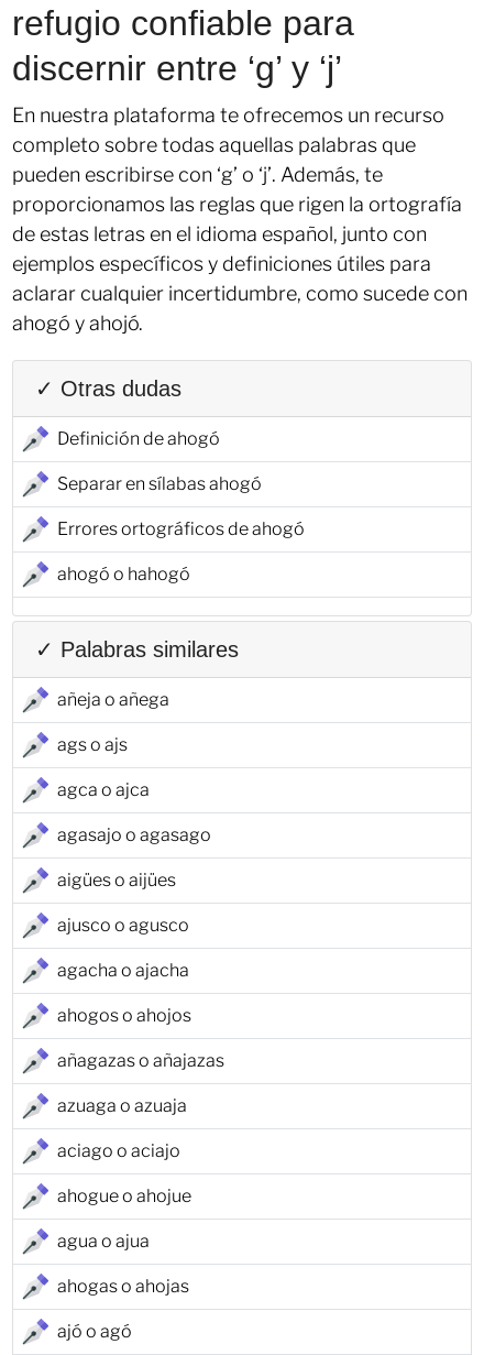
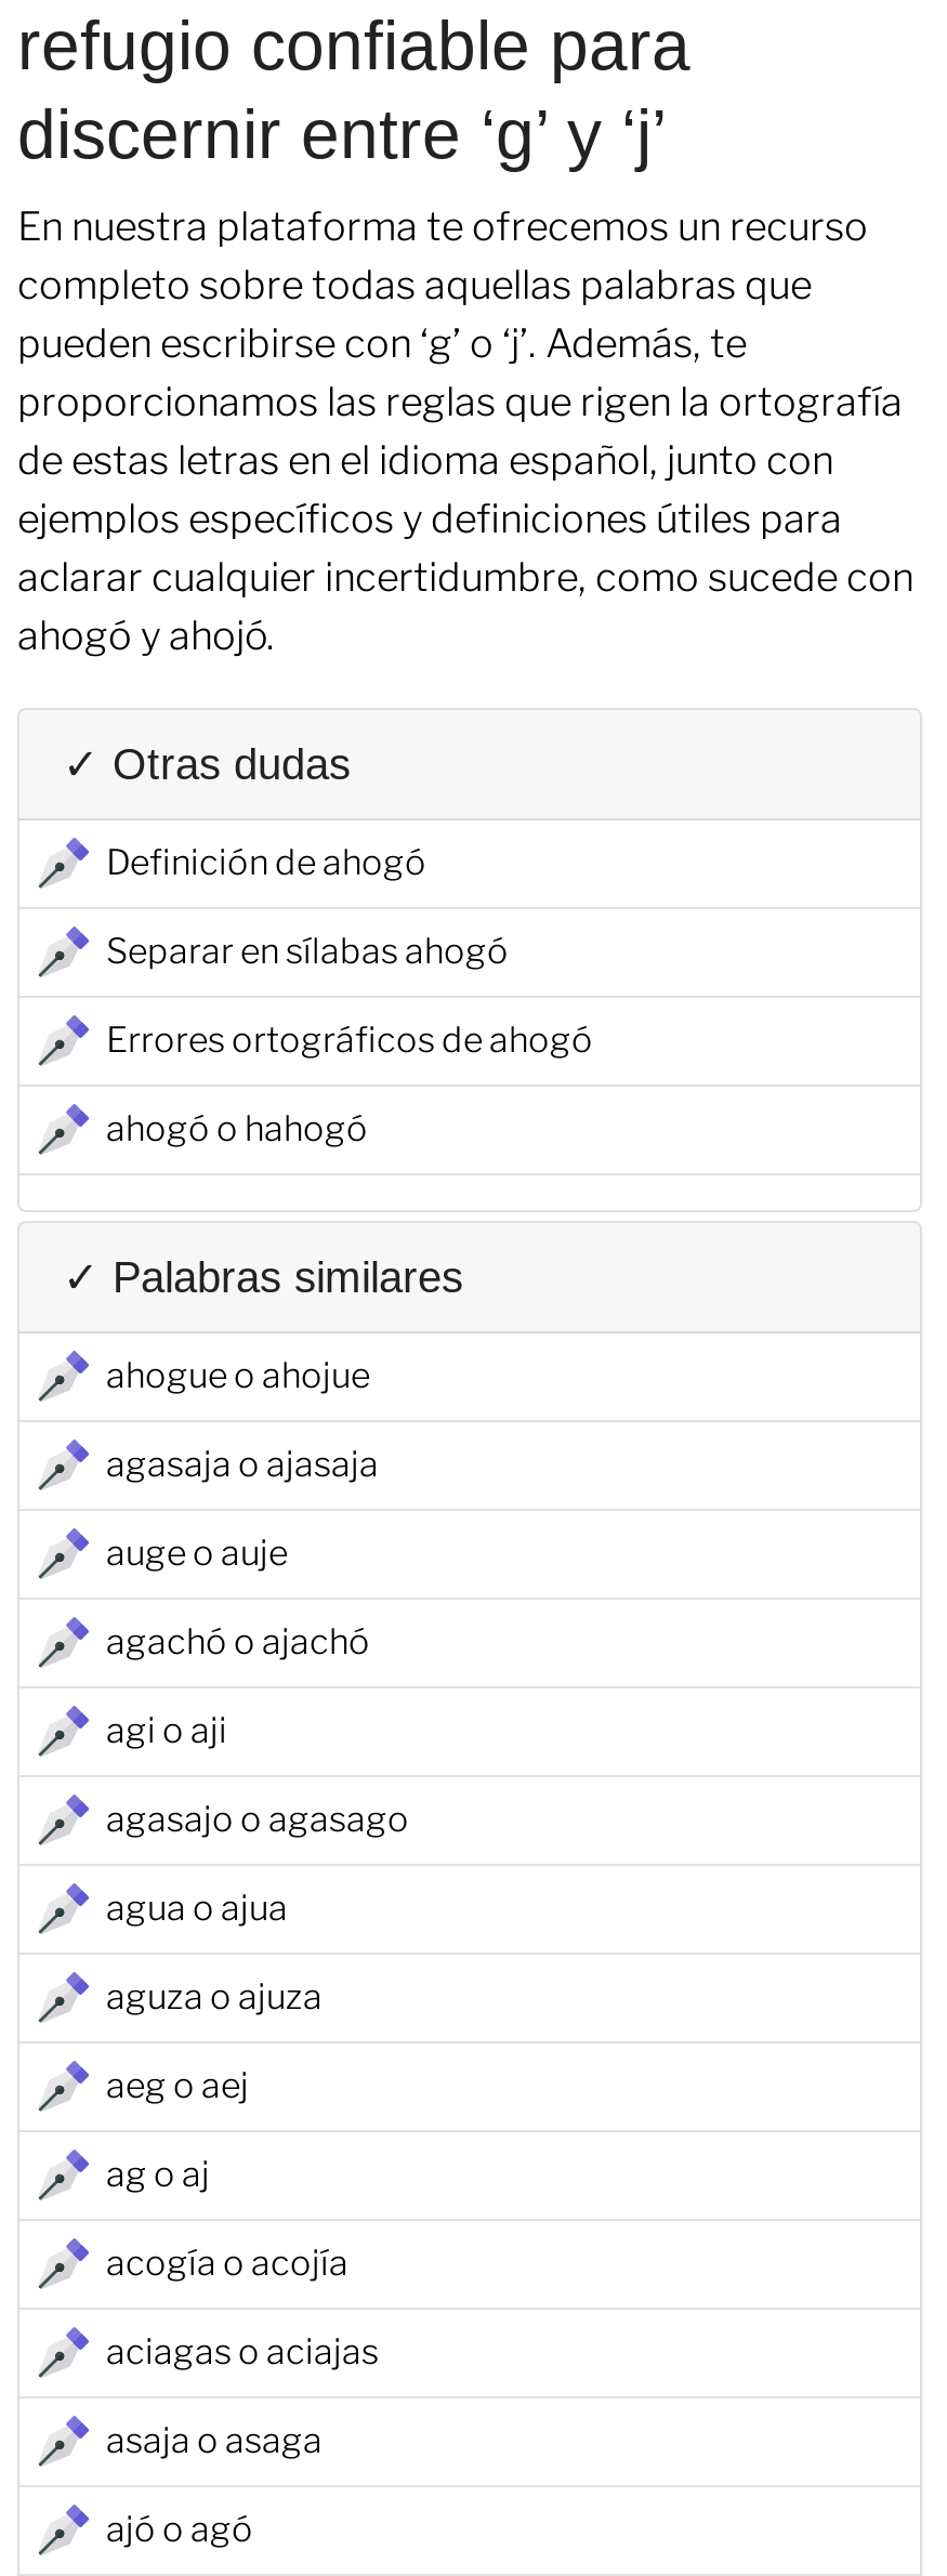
- añeja o añega
- ags o ajs
- agca o ajca
+ agasaja o ajasaja
+ auge o auje
+ agachó o ajachó
+ agi o aji

moved down: agasajo o agasago

- aigües o aijües
- ajusco o agusco
- agacha o ajacha
- ahogos o ahojos
- añagazas o añajazas
- azuaga o azuaja
- aciago o aciajo

moved up: ahogue o ahojue

moved up: agua o ajua

- ahogas o ahojas
+ aguza o ajuza
+ aeg o aej
+ ag o aj
+ acogía o acojía
+ aciagas o aciajas
+ asaja o asaga
